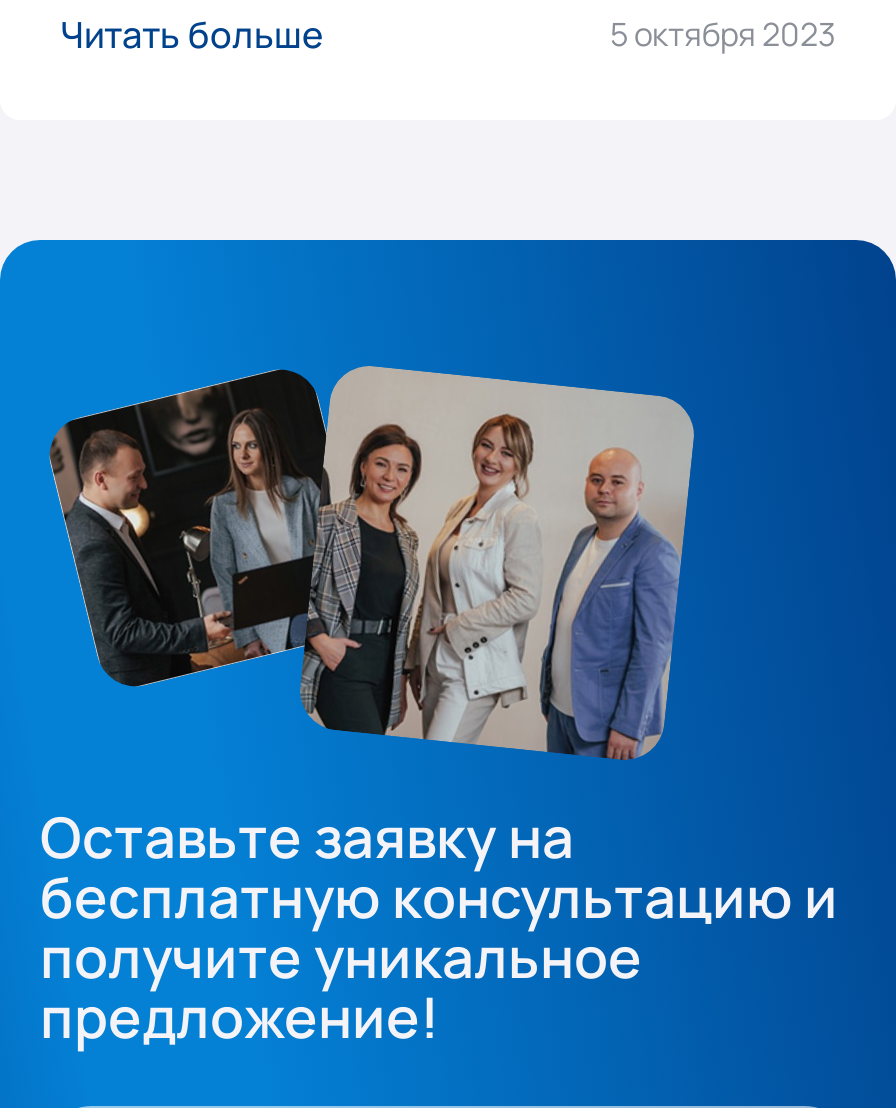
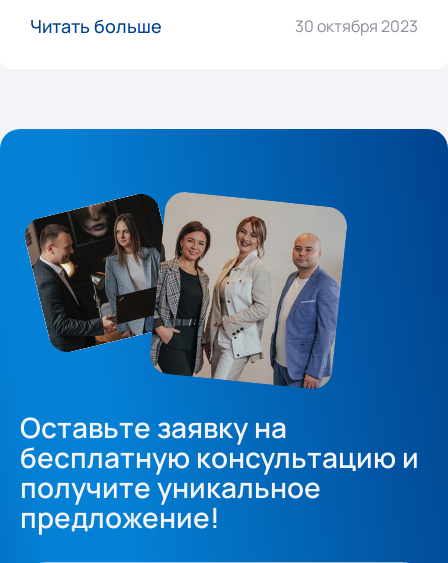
- 5 октября 2023
+ 30 октября 2023
